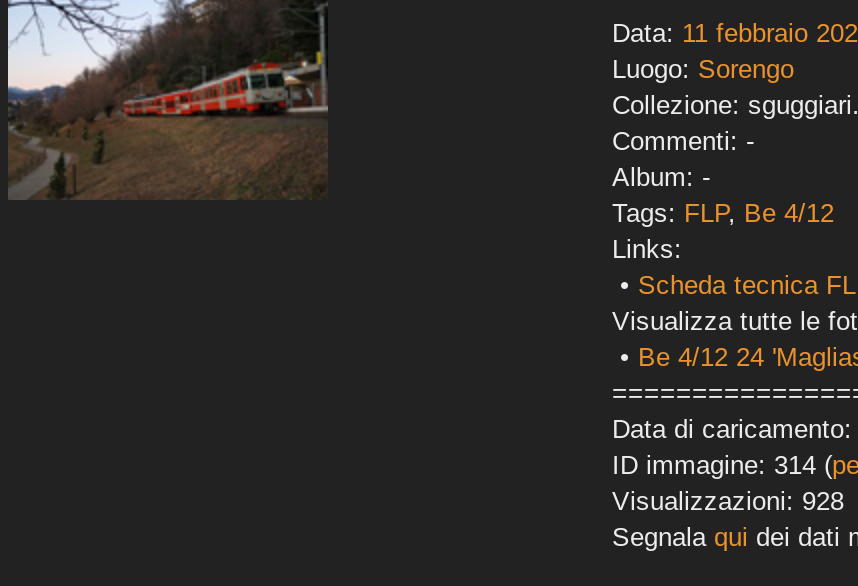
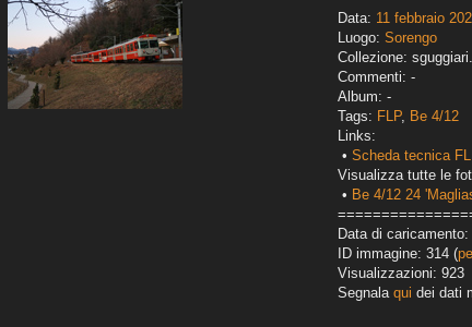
- Visualizzazioni: 928
+ Visualizzazioni: 923
